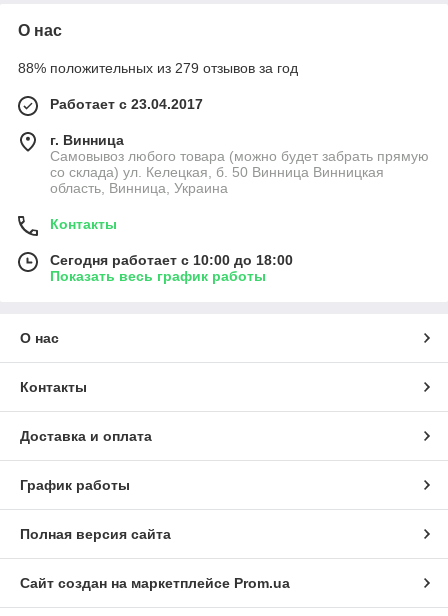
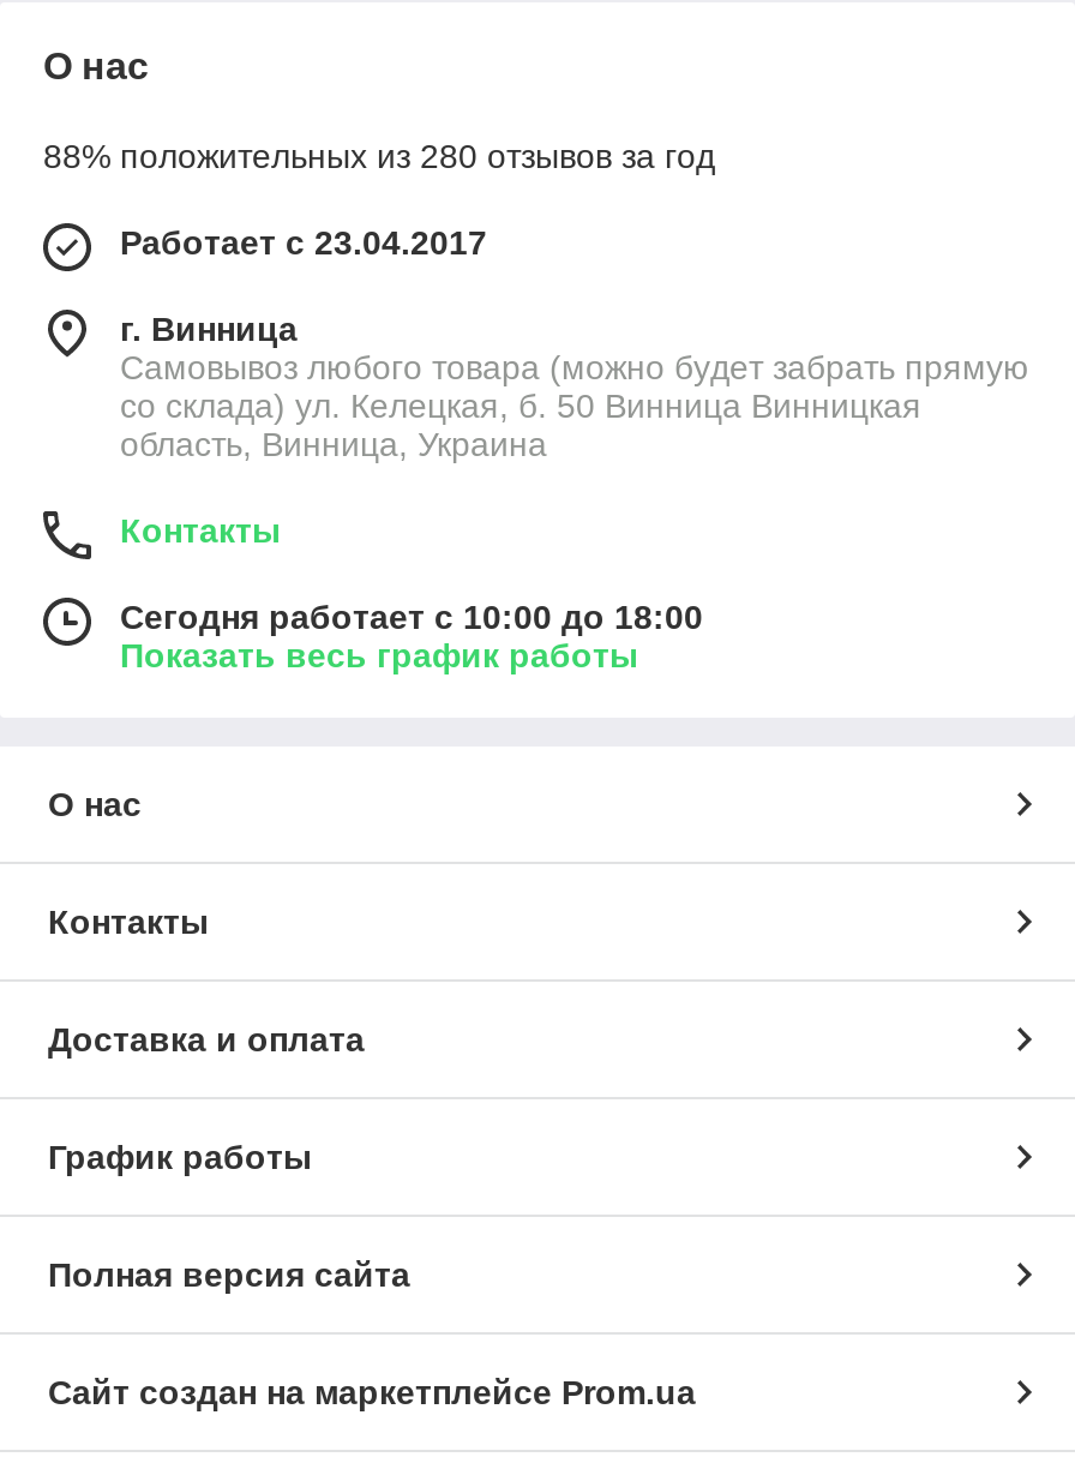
- 88% положительных из 279 отзывов за год
+ 88% положительных из 280 отзывов за год
